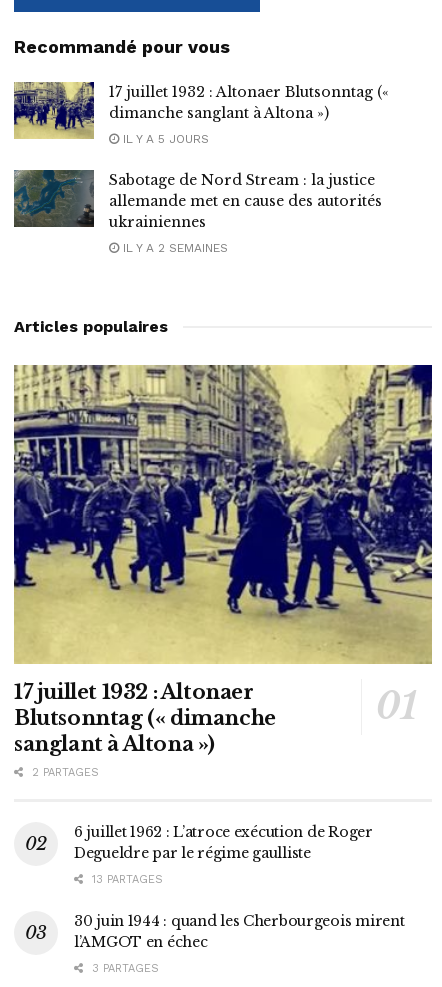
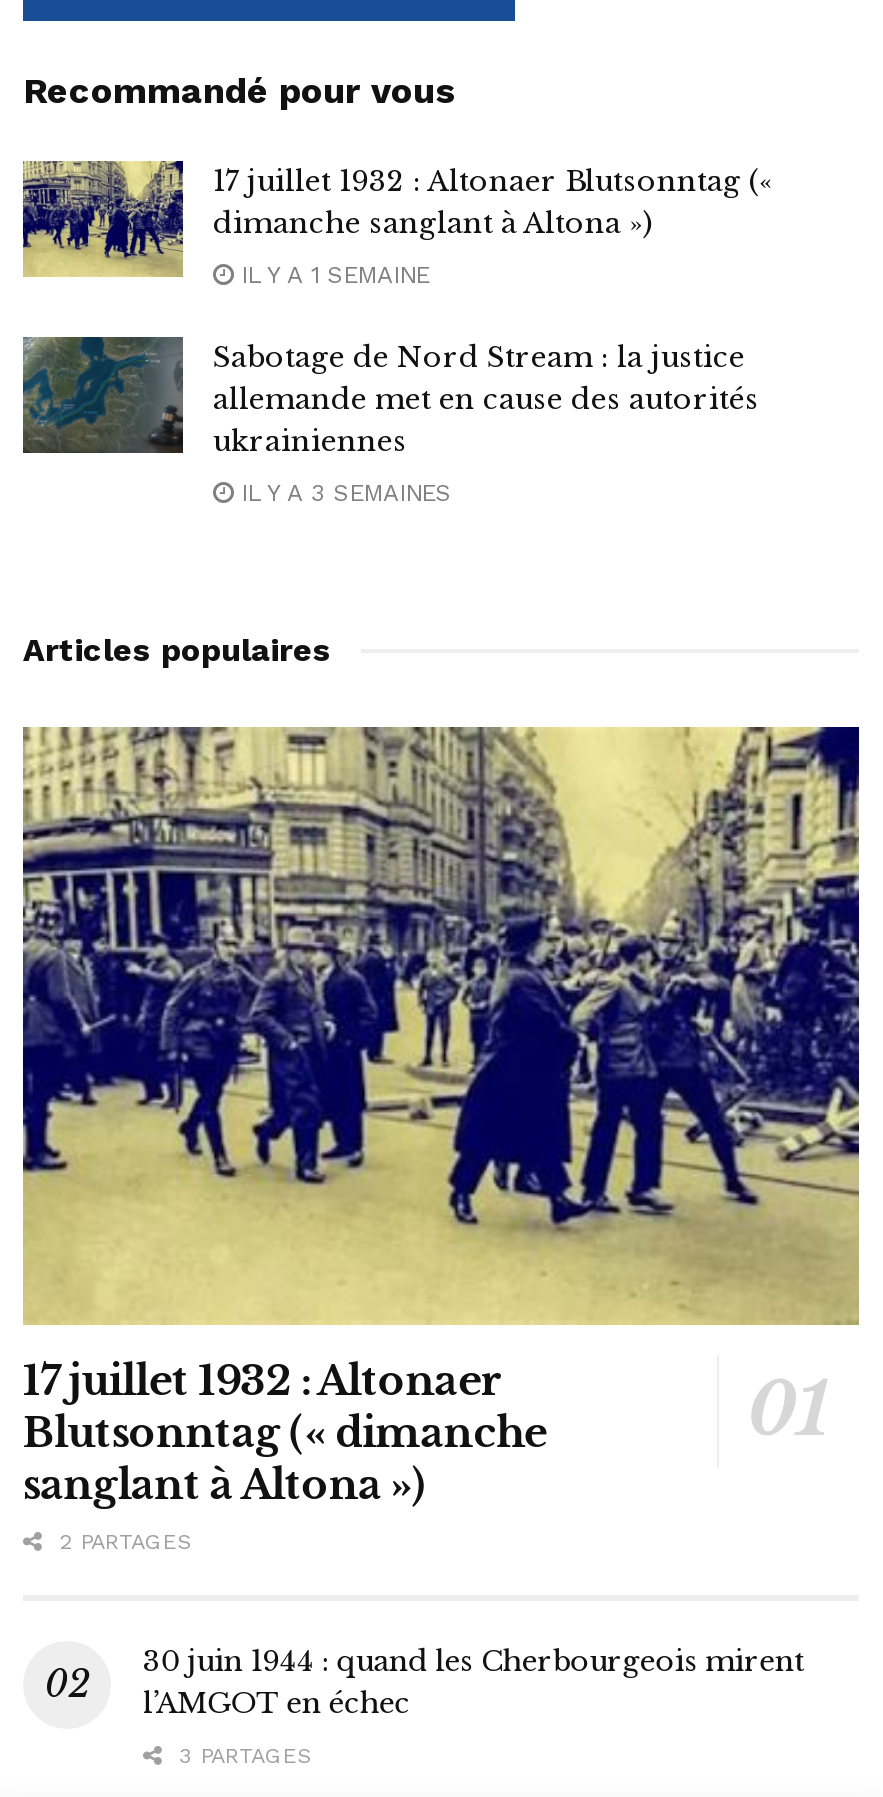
- IL Y A 5 JOURS
+ IL Y A 1 SEMAINE

- IL Y A 2 SEMAINES
+ IL Y A 3 SEMAINES

- 6 juillet 1962 : L’atroce exécution de Roger
- Degueldre par le régime gaulliste
- 13 PARTAGES
